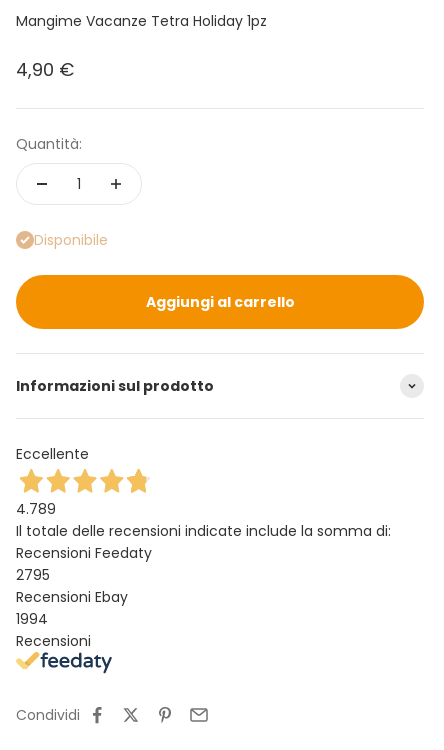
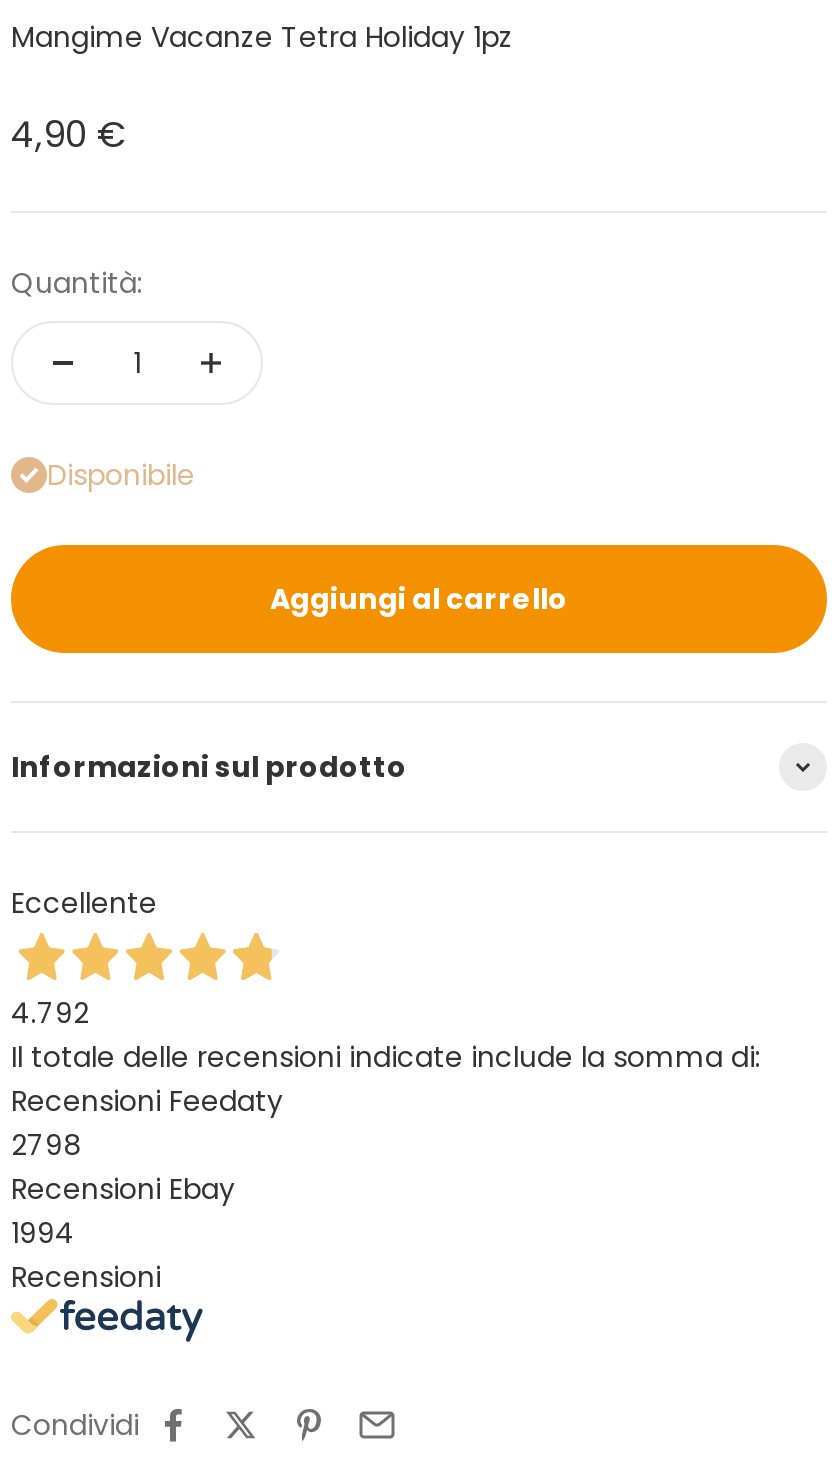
- 4.789
+ 4.792

- 2795
+ 2798
